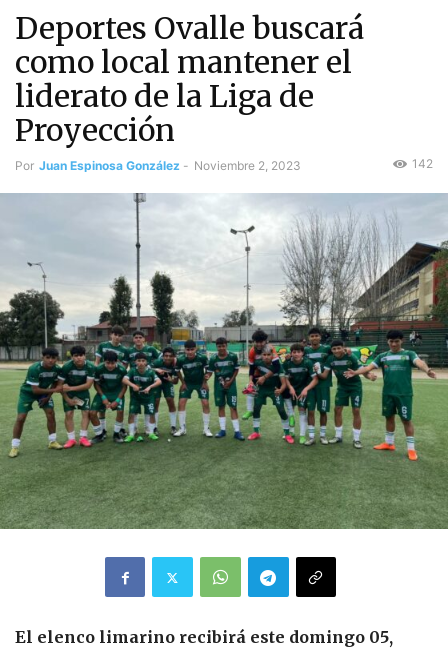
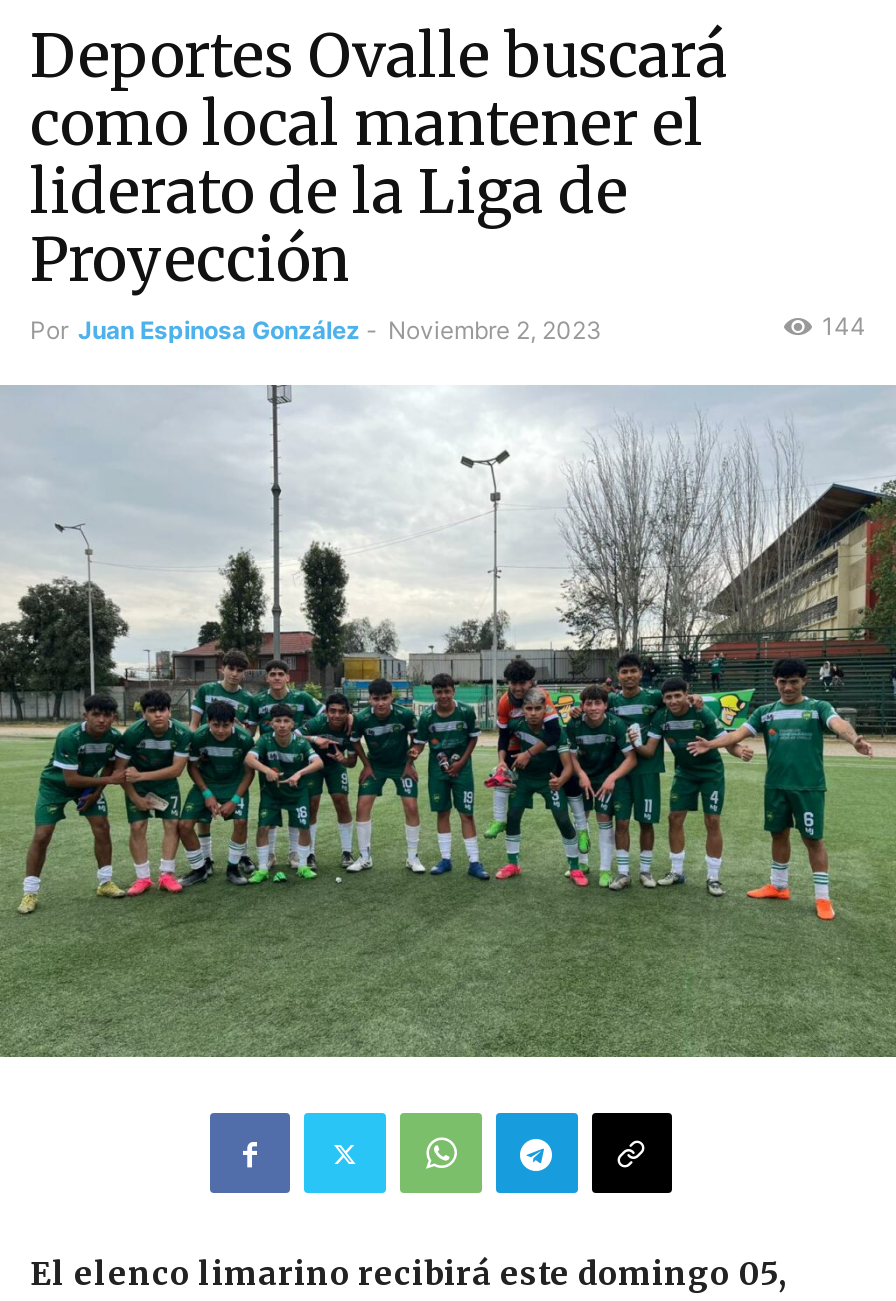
- 142
+ 144
